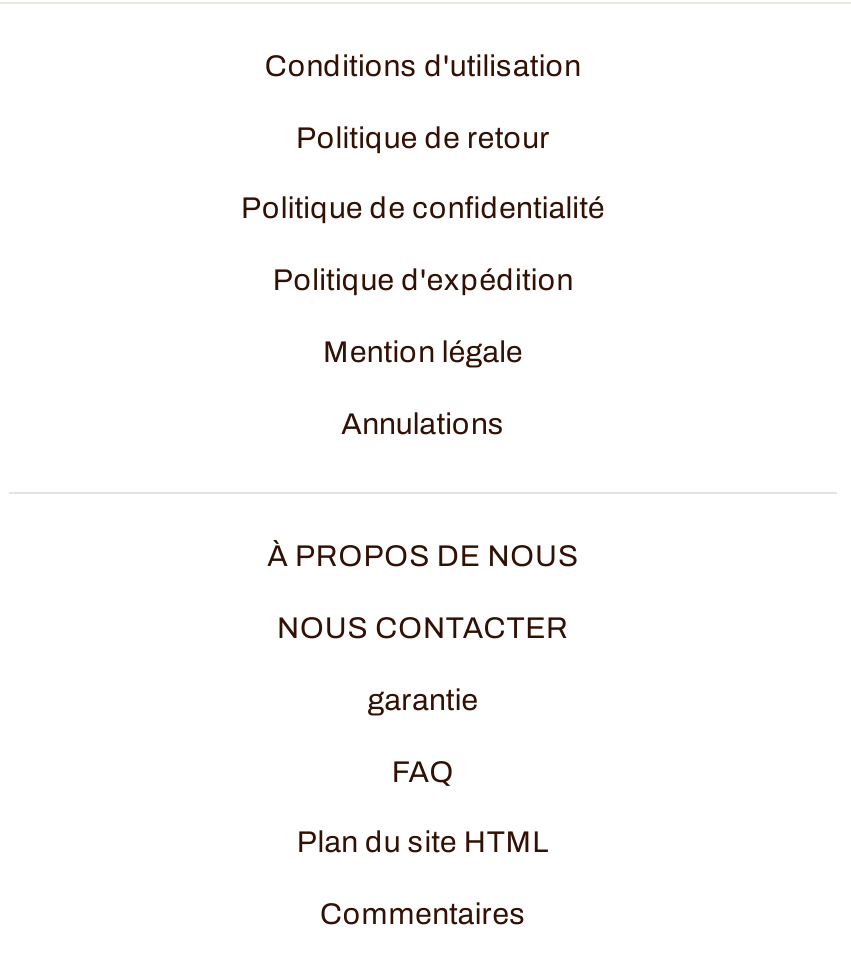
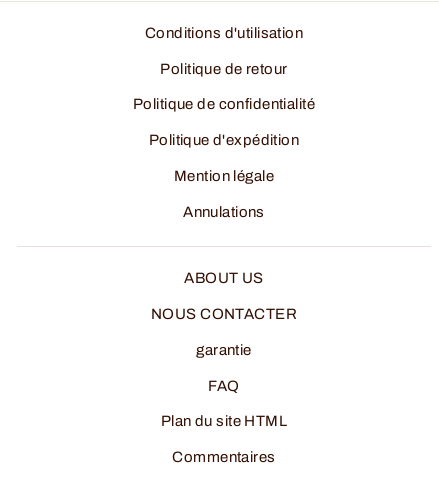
- À PROPOS DE NOUS
+ ABOUT US
